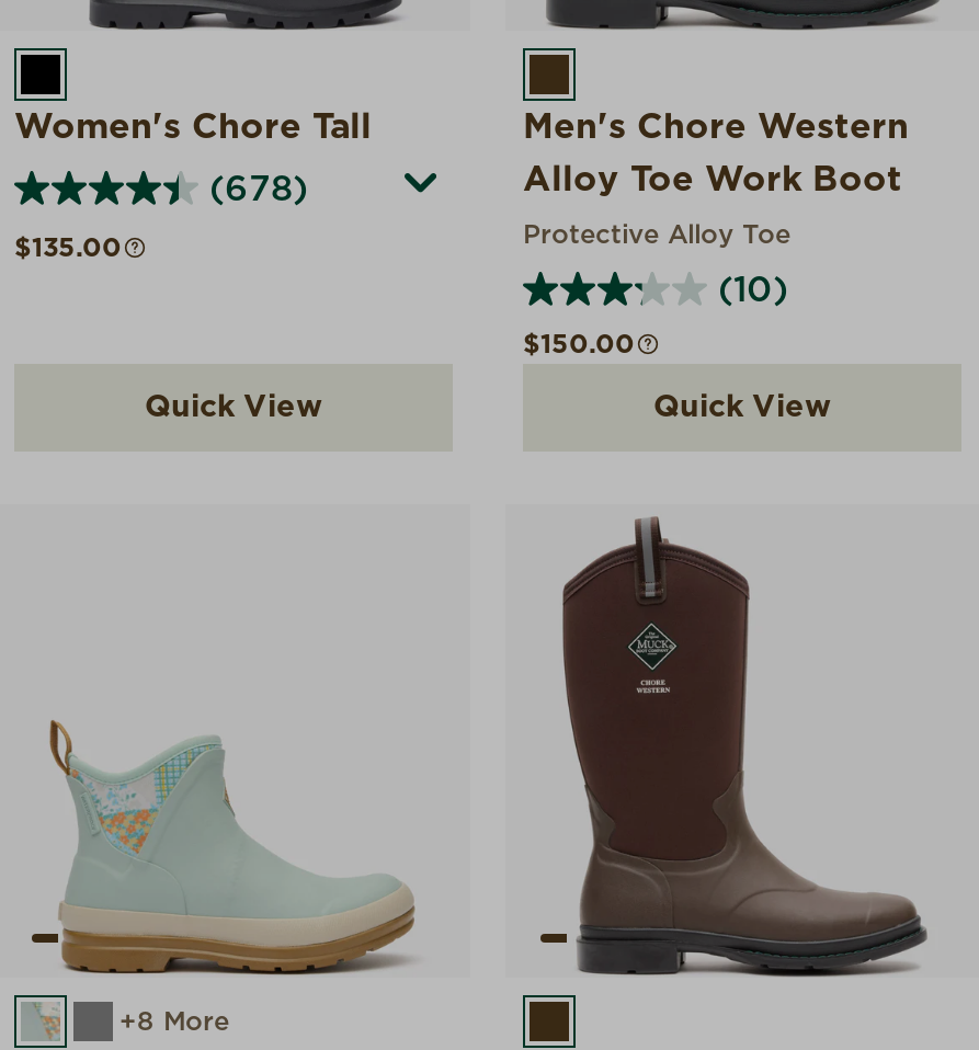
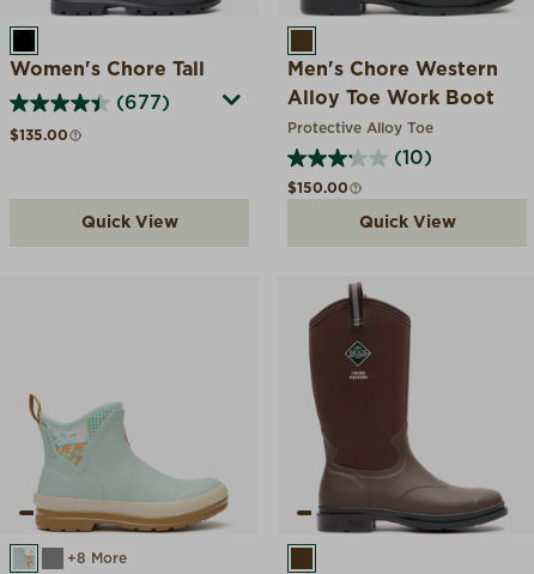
- (678)
+ (677)
